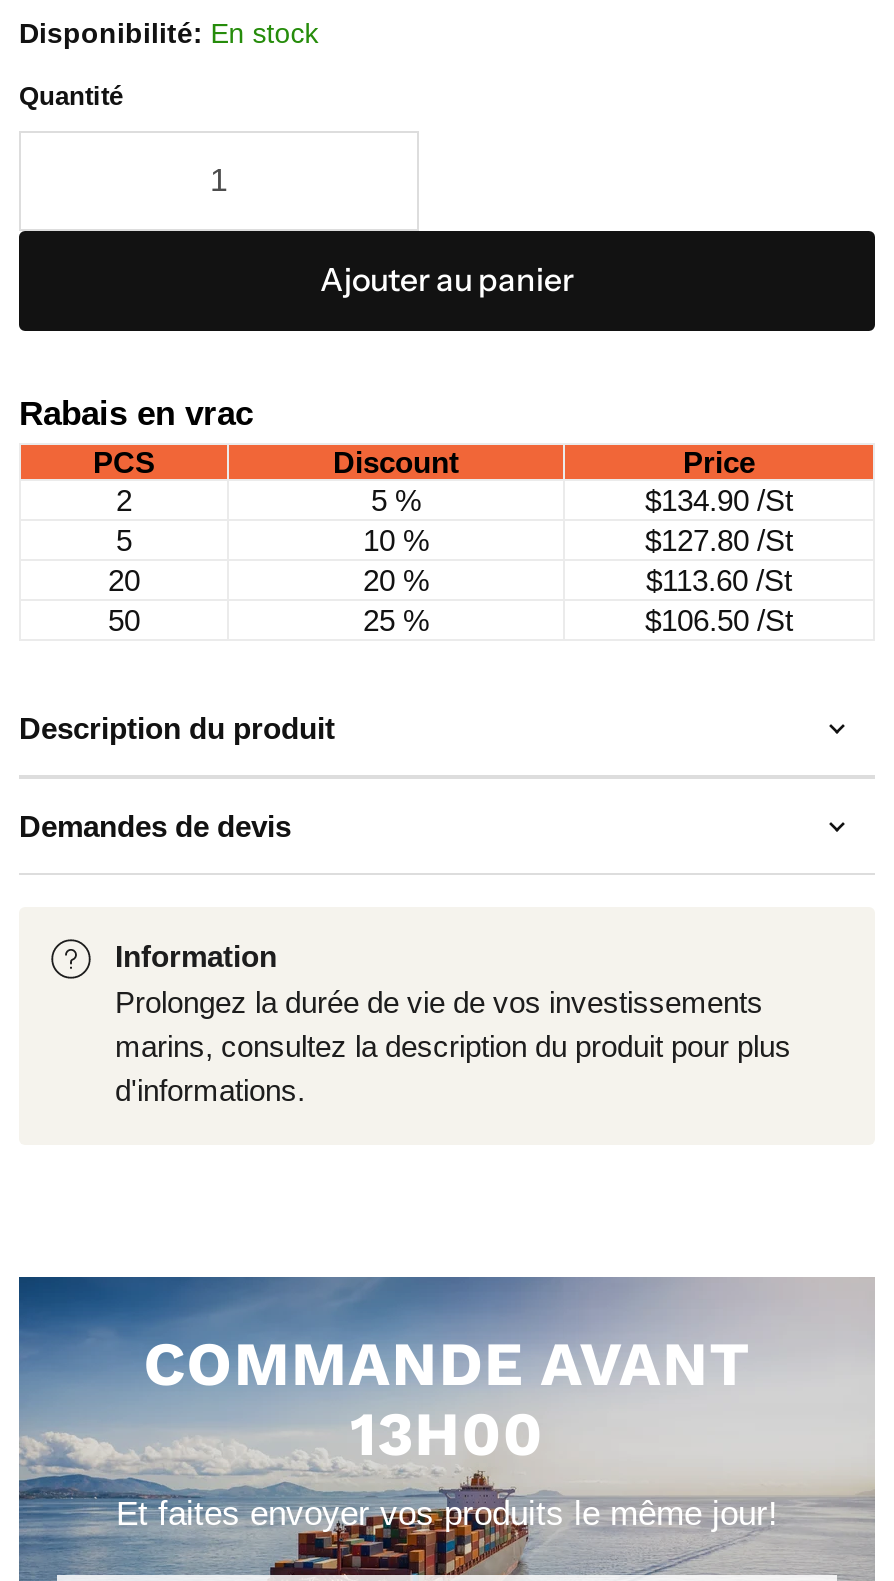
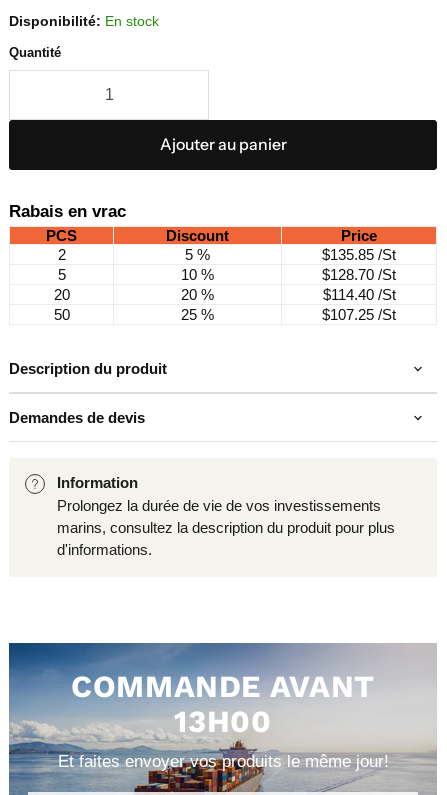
- $134.90 /St
+ $135.85 /St

- $127.80 /St
+ $128.70 /St

- $113.60 /St
+ $114.40 /St

- $106.50 /St
+ $107.25 /St
